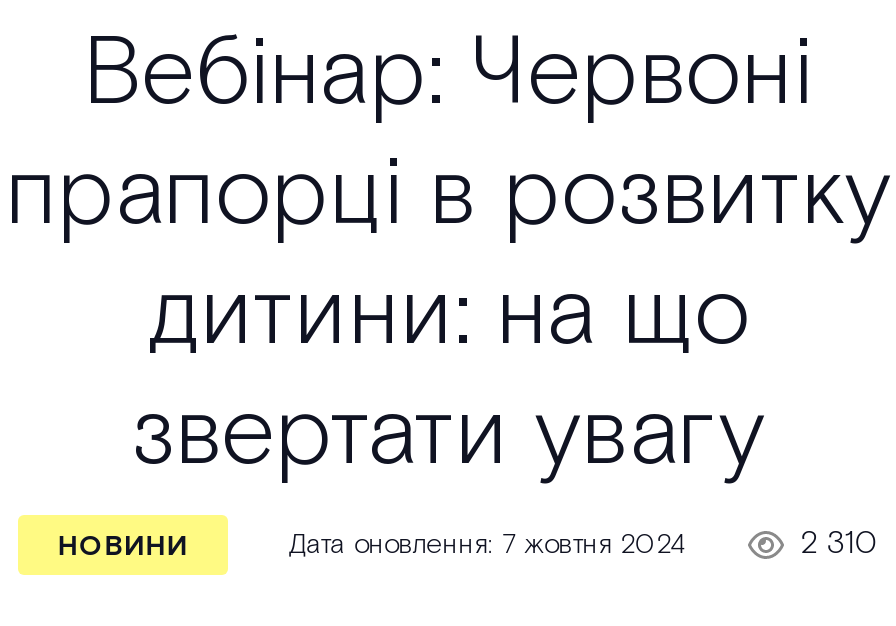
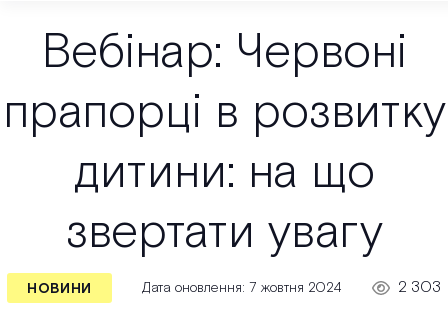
- 2 310
+ 2 303
